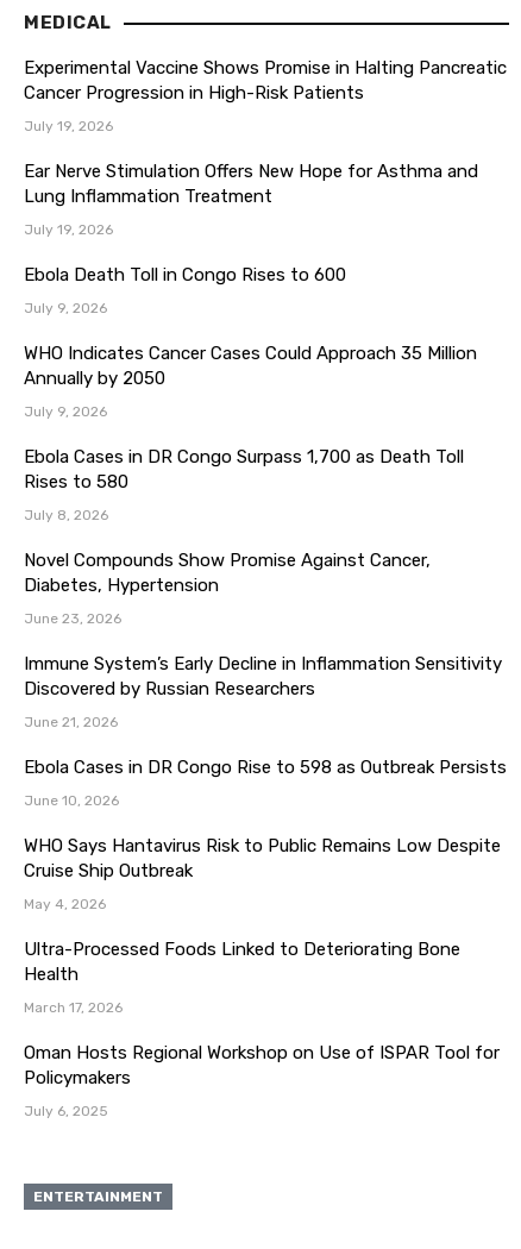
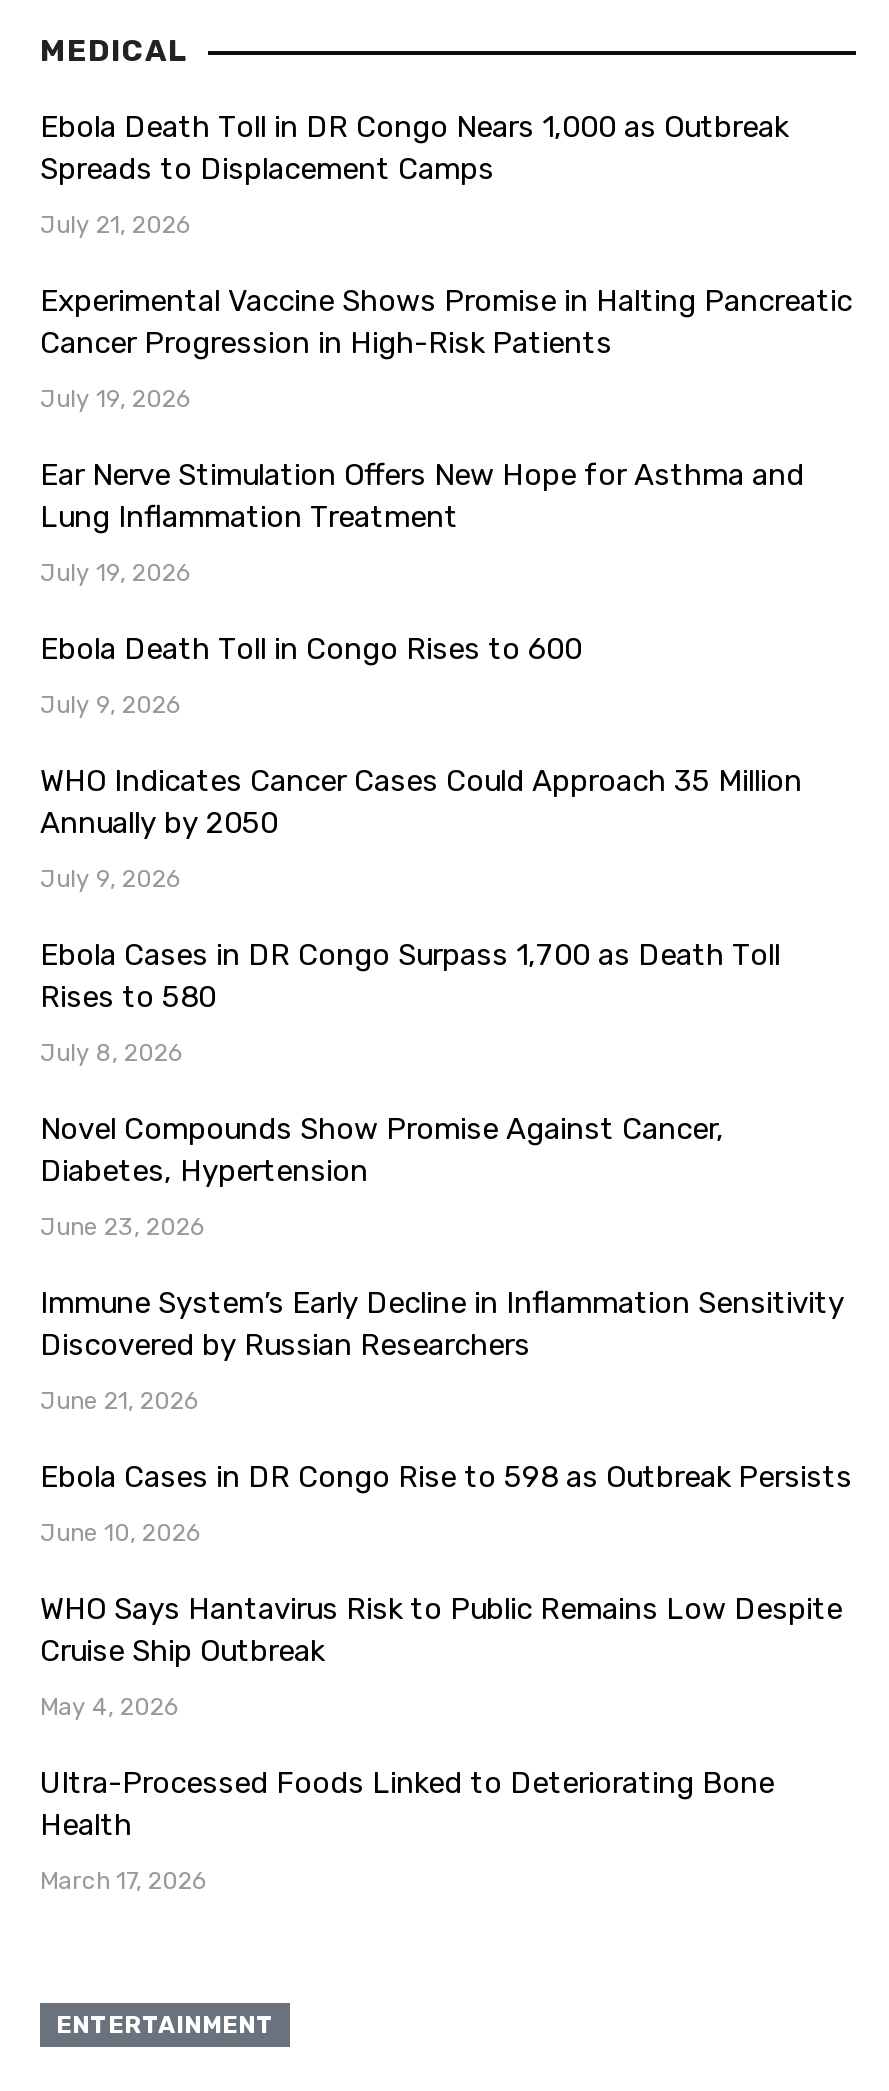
+ Ebola Death Toll in DR Congo Nears 1,000 as Outbreak
+ Spreads to Displacement Camps
+ July 21, 2026

moved down: Experimental Vaccine Shows Promise in Halting Pancreatic | Cancer Progression in High-Risk Patients | July 19, 2026 | ... | Health | March 17, 2026

- Oman Hosts Regional Workshop on Use of ISPAR Tool for
- Policymakers
- July 6, 2025
